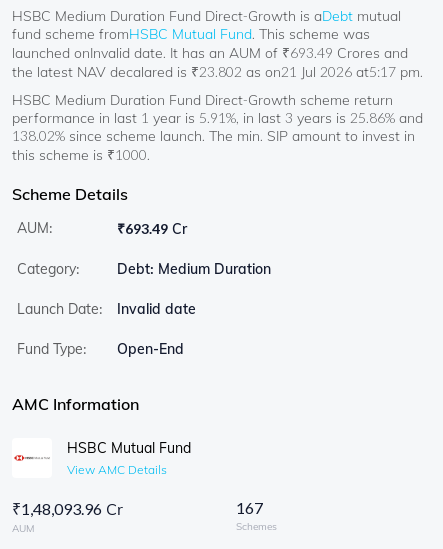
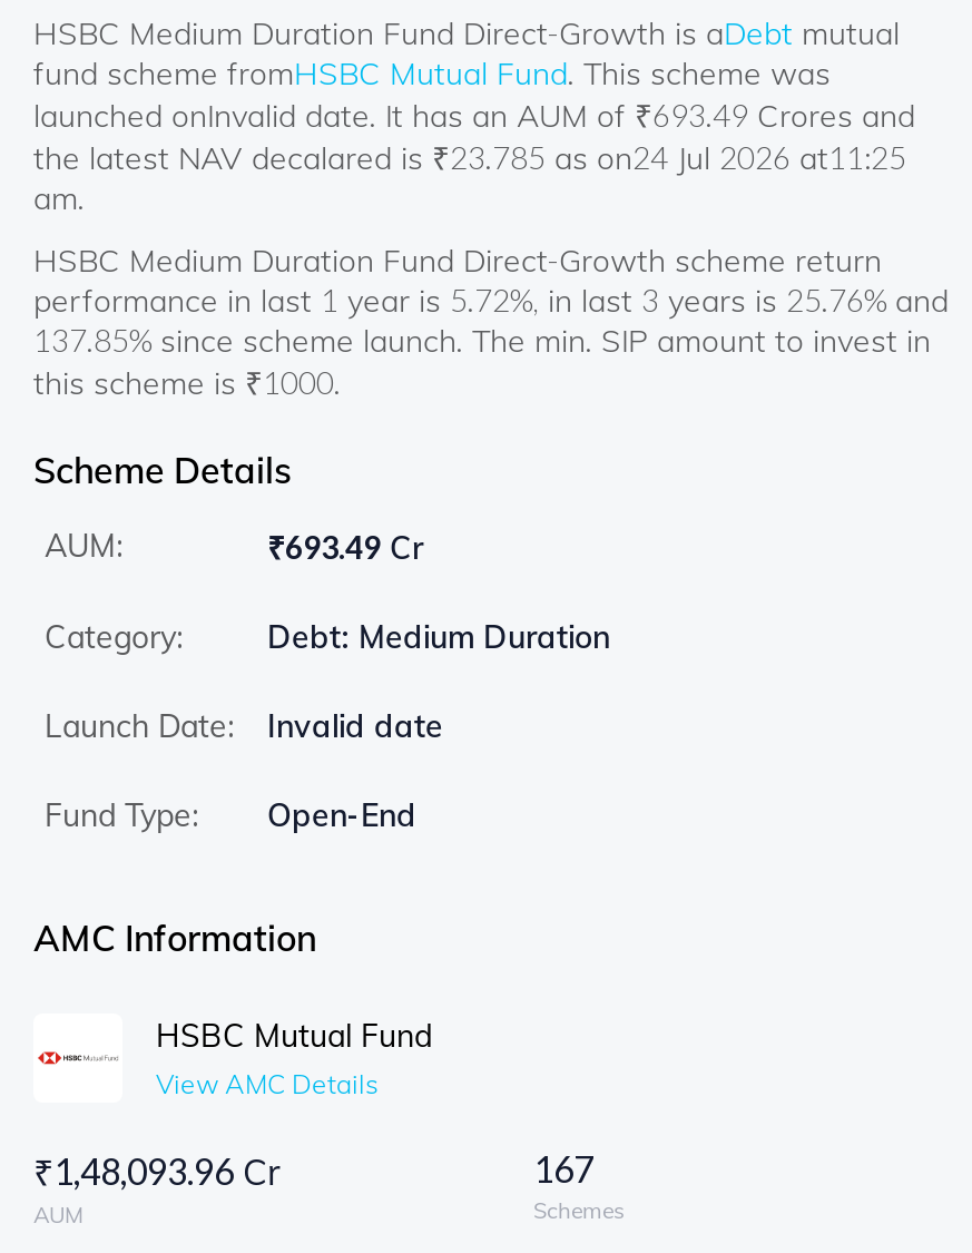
- the latest NAV decalared is ₹23.802 as on21 Jul 2026 at5:17 pm.
+ the latest NAV decalared is ₹23.785 as on24 Jul 2026 at11:25
+ am.

- performance in last 1 year is 5.91%, in last 3 years is 25.86% and
+ performance in last 1 year is 5.72%, in last 3 years is 25.76% and

- 138.02% since scheme launch. The min. SIP amount to invest in
+ 137.85% since scheme launch. The min. SIP amount to invest in
